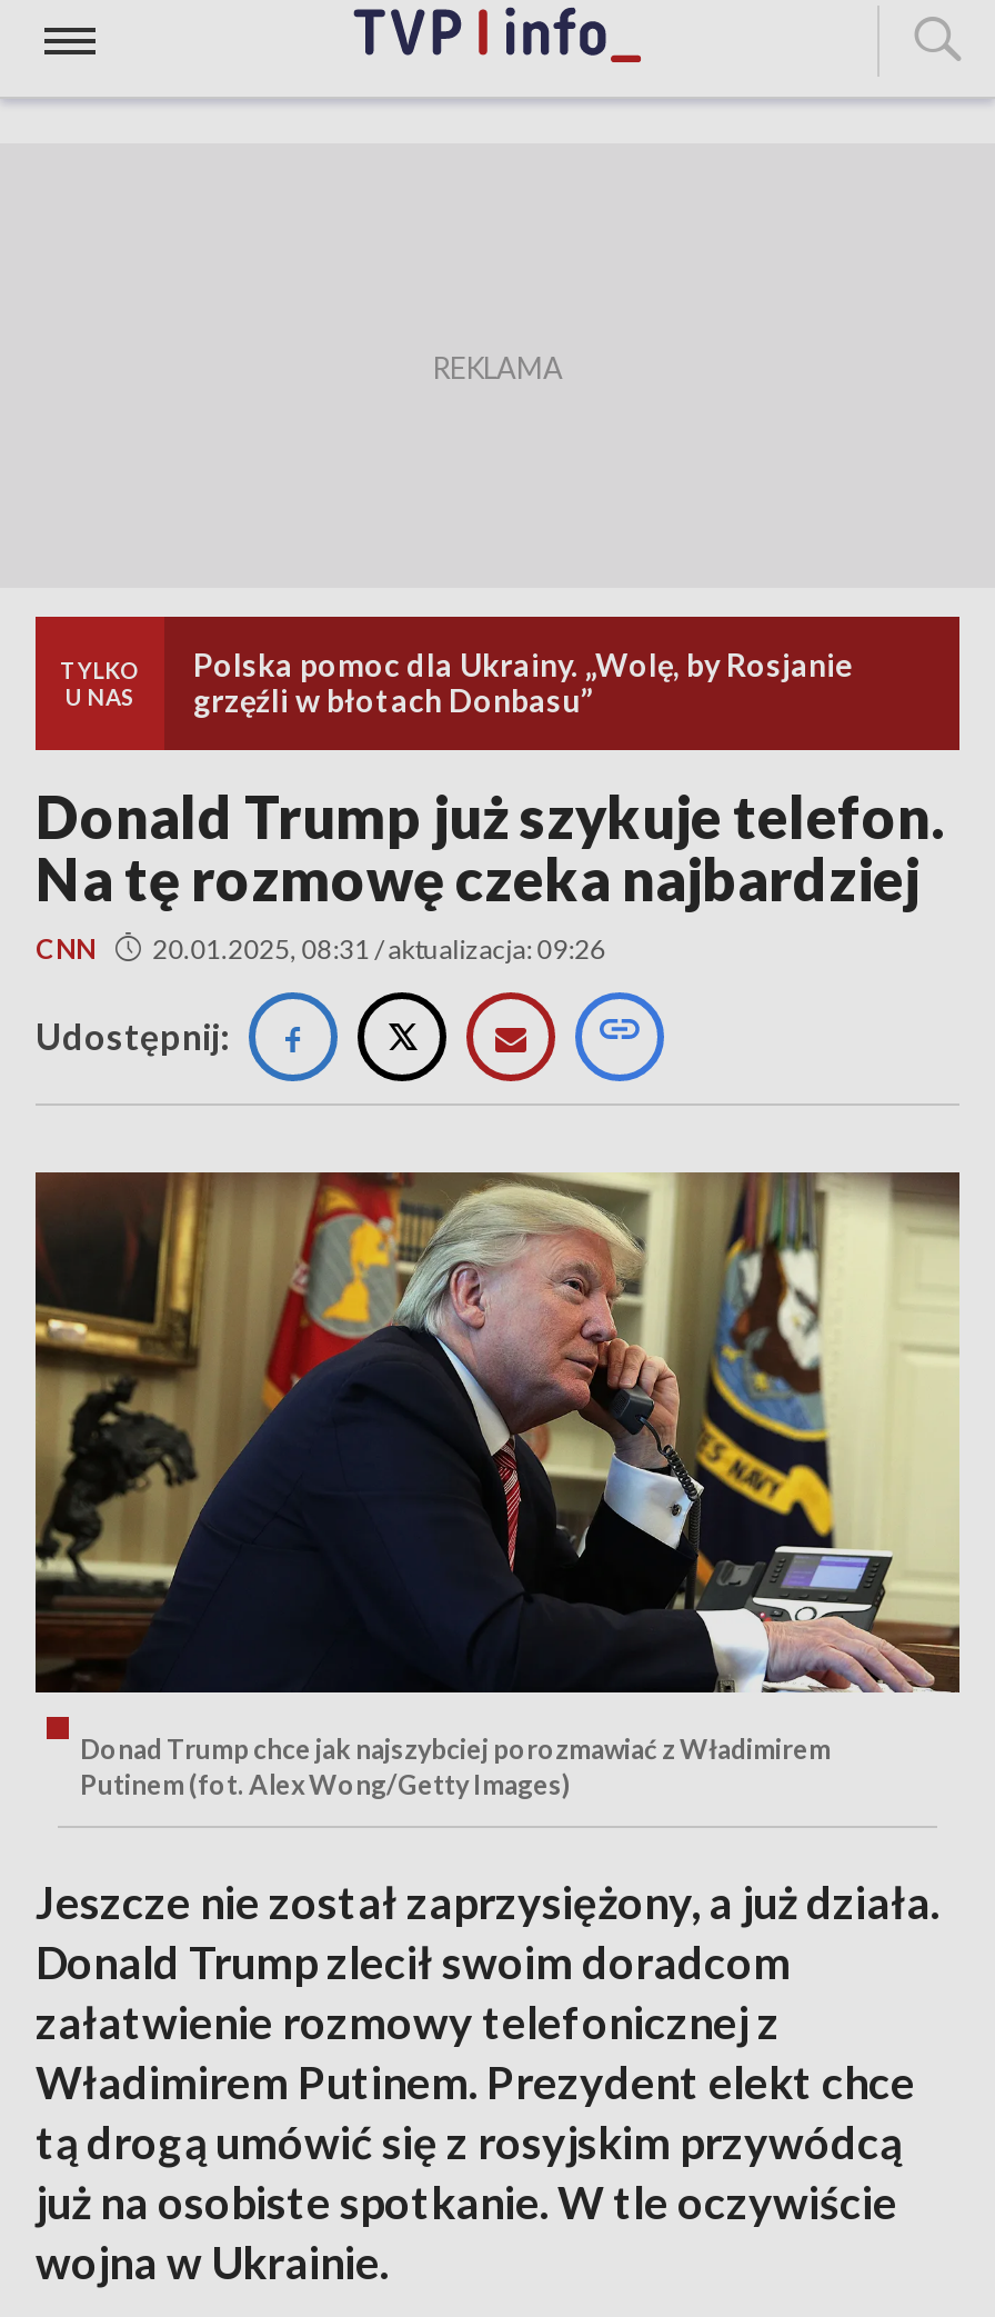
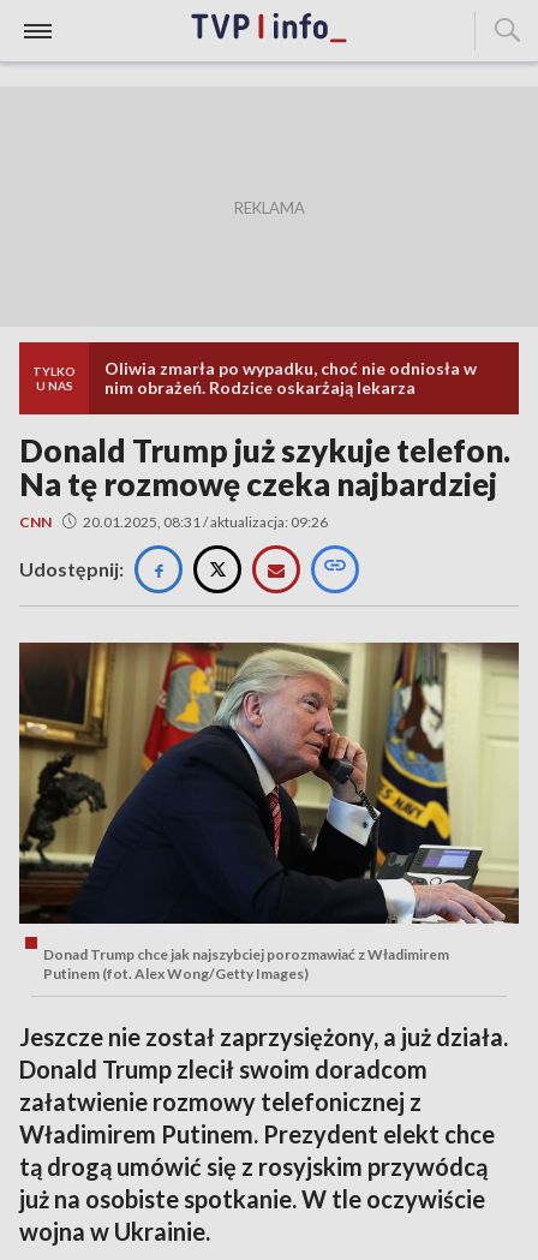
- Polska pomoc dla Ukrainy. „Wolę, by Rosjanie
- grzęźli w błotach Donbasu”
+ Oliwia zmarła po wypadku, choć nie odniosła w
+ nim obrażeń. Rodzice oskarżają lekarza
